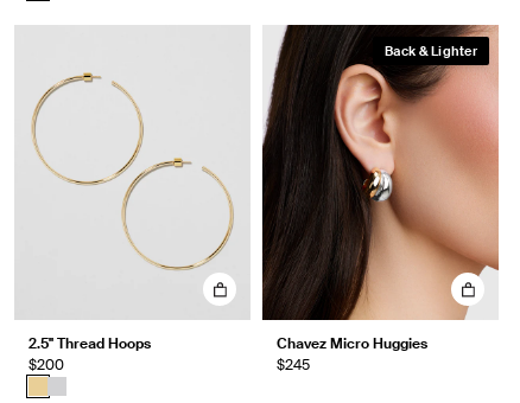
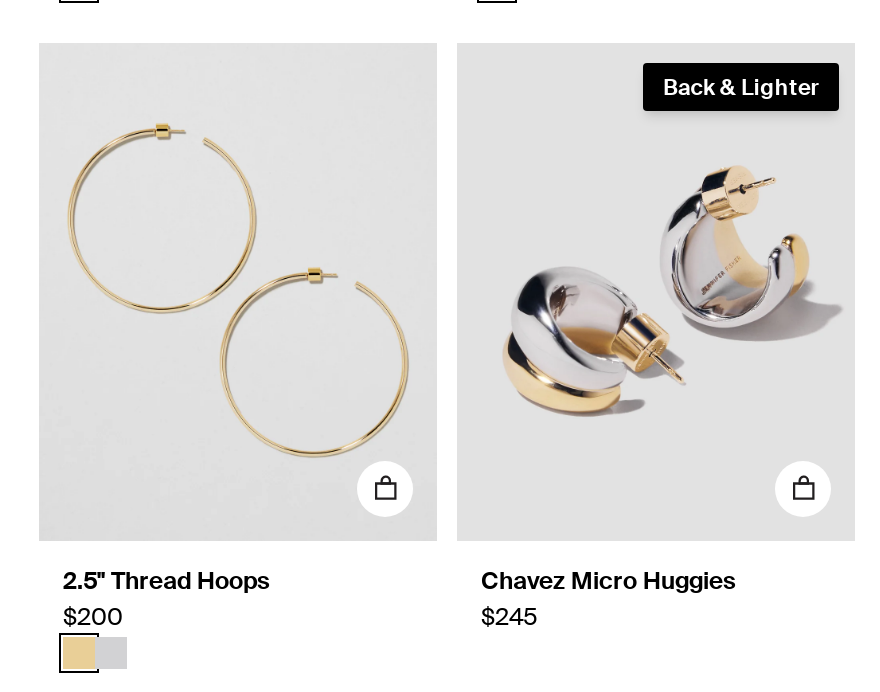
- [image]
+ [image]
